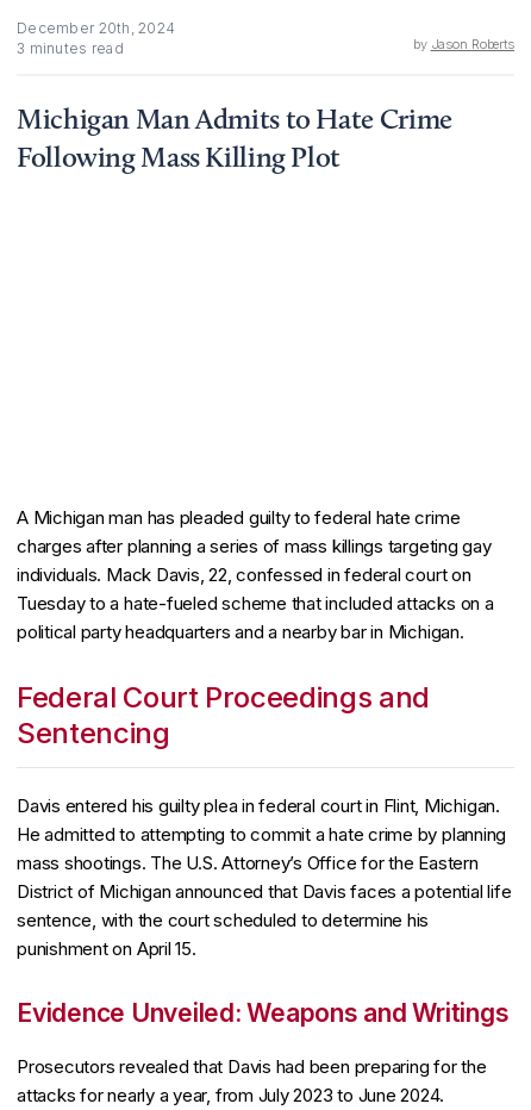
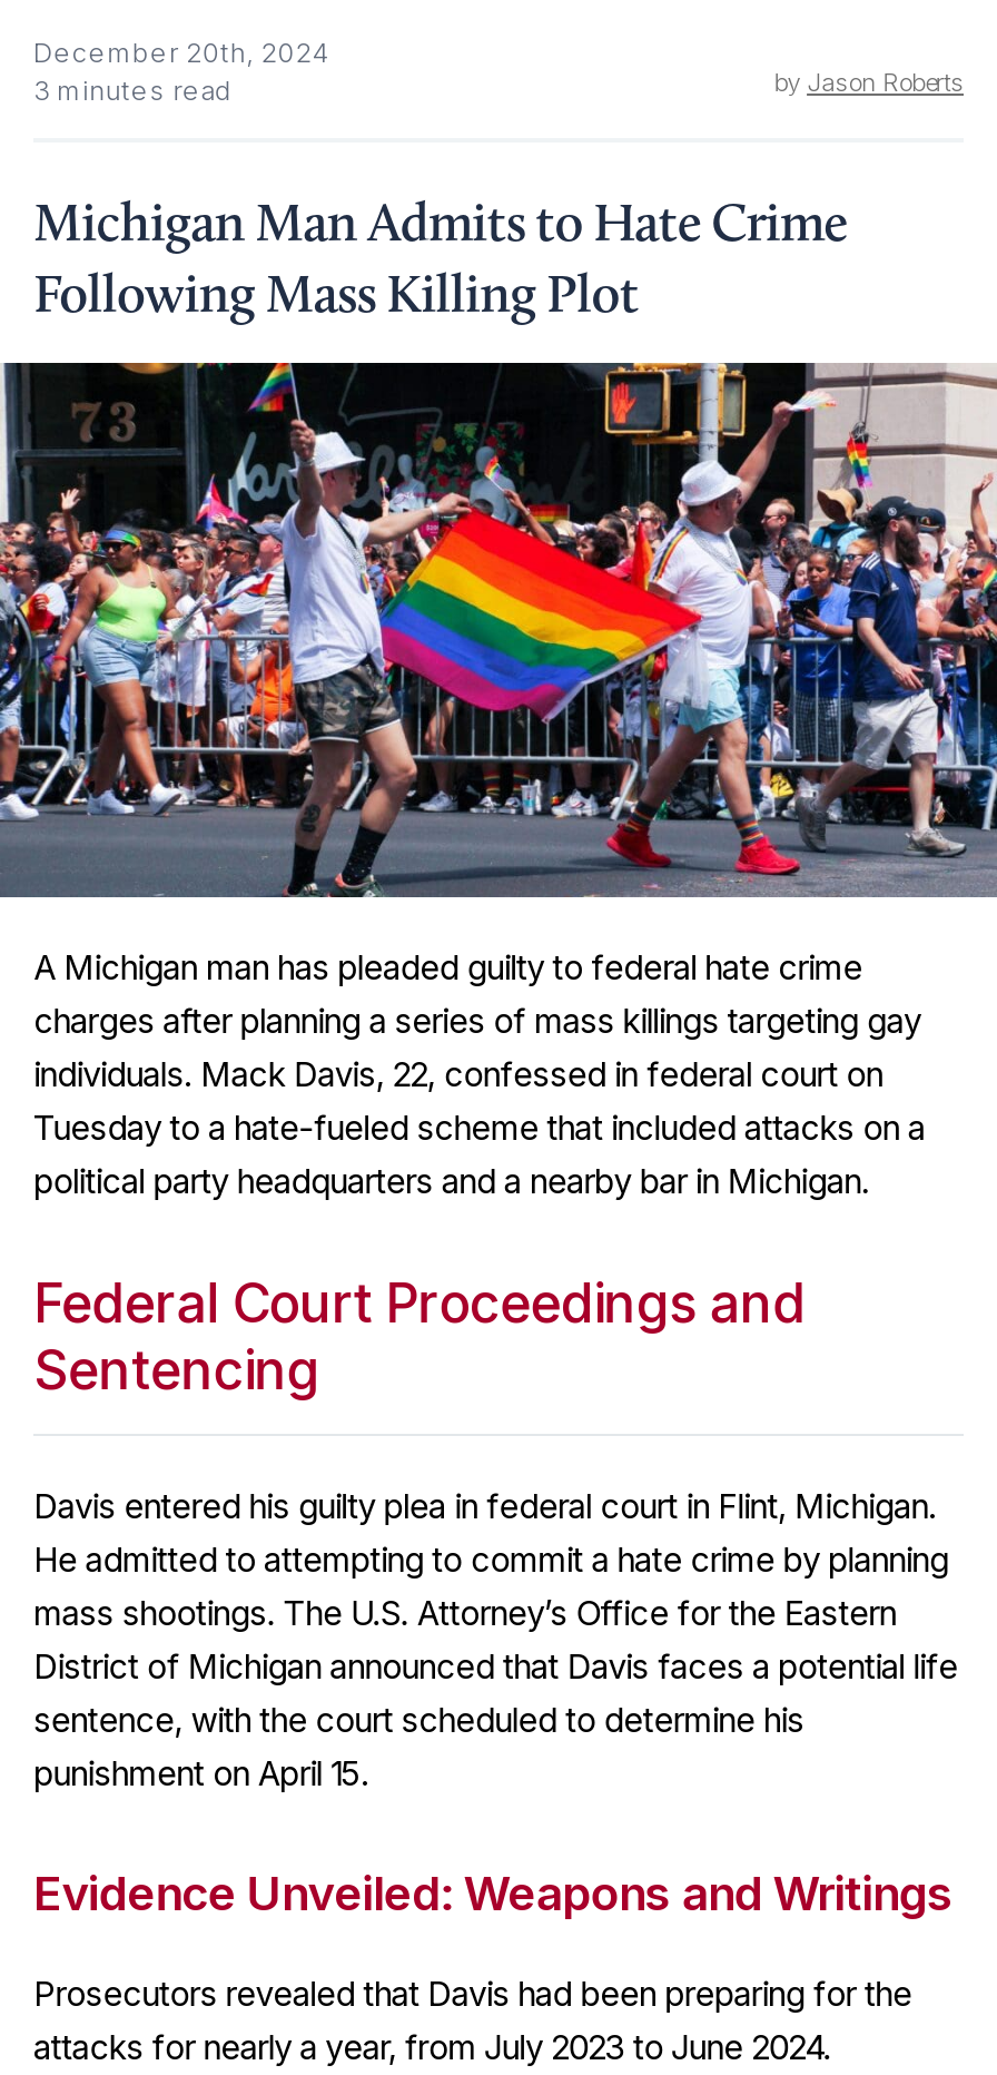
+ [image]
